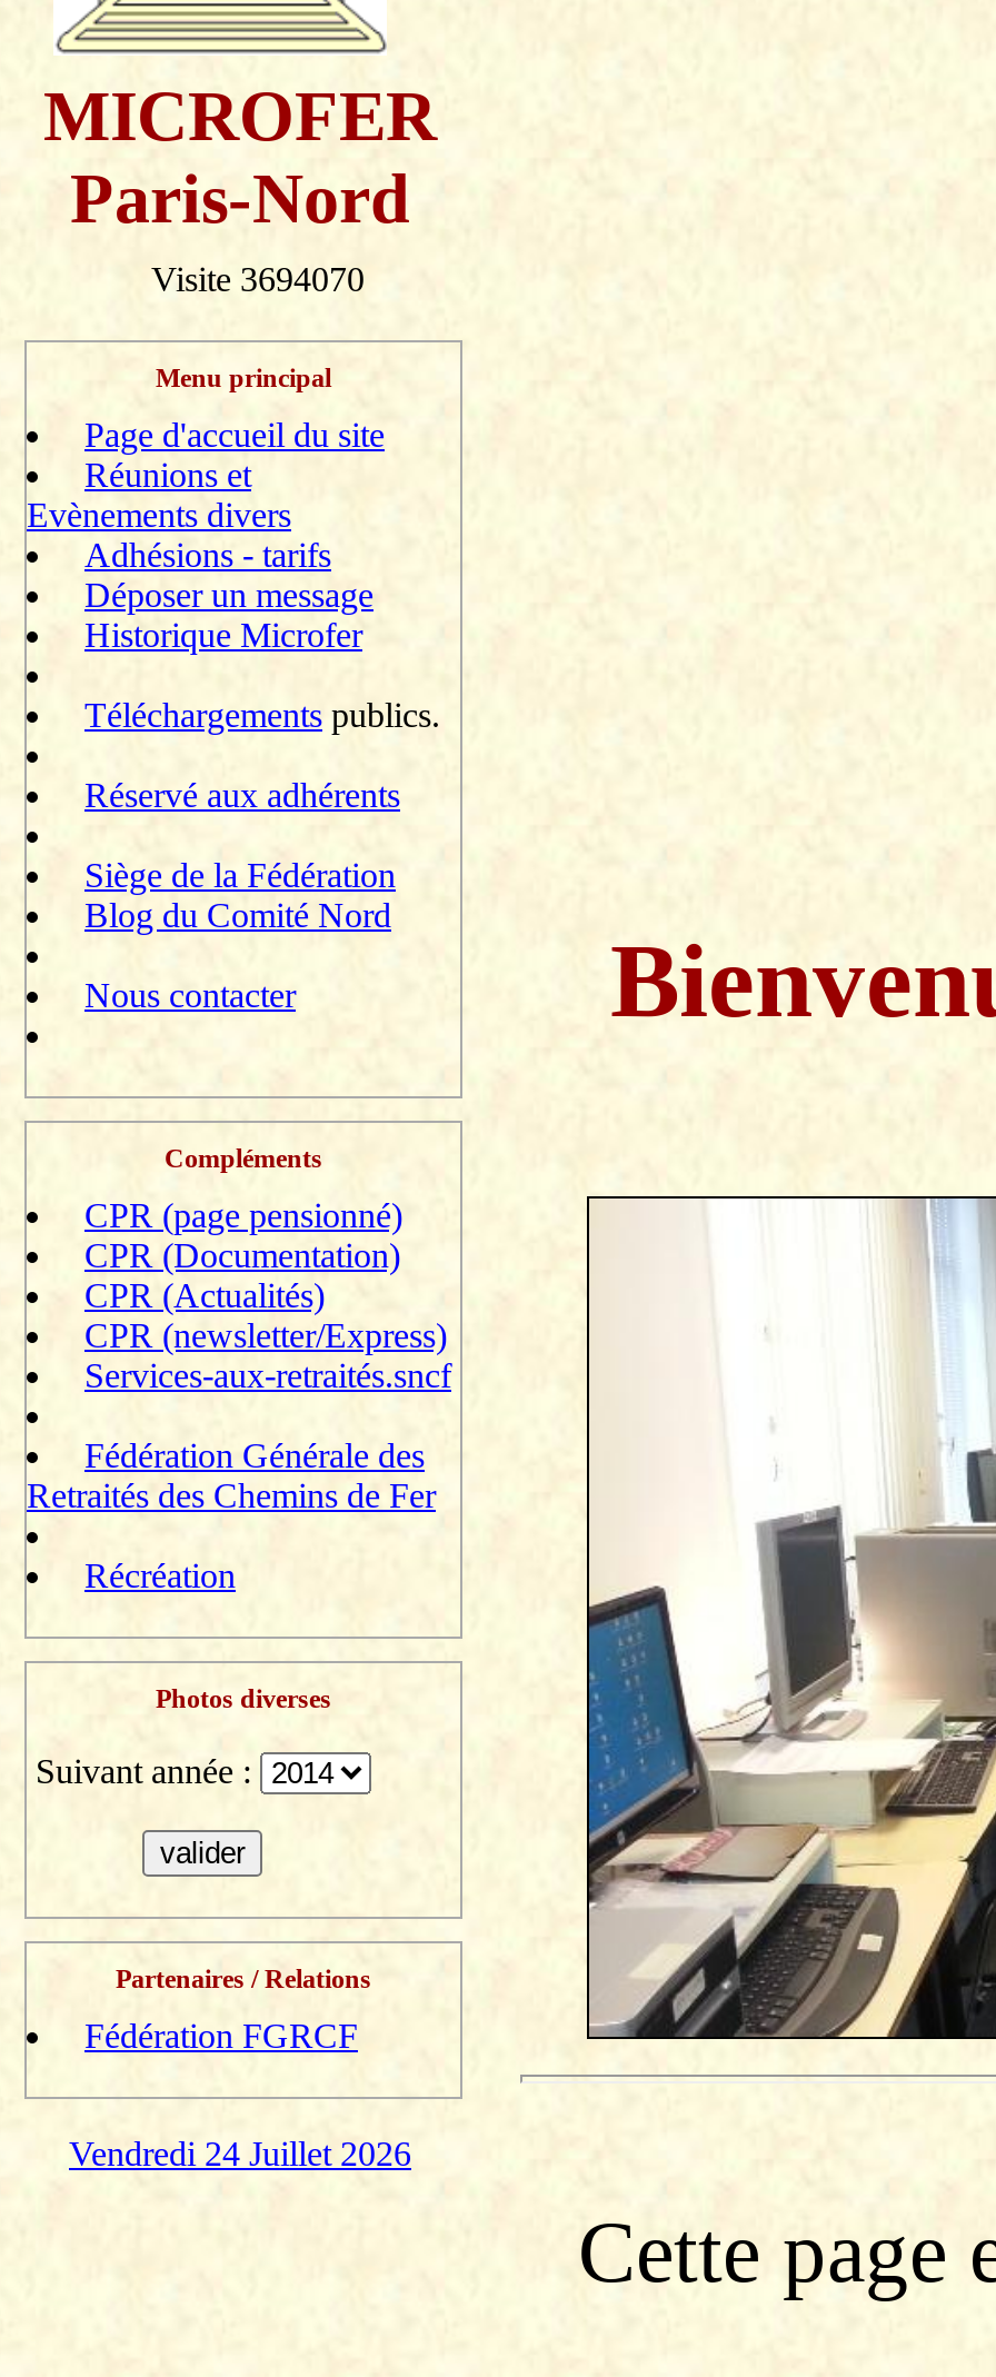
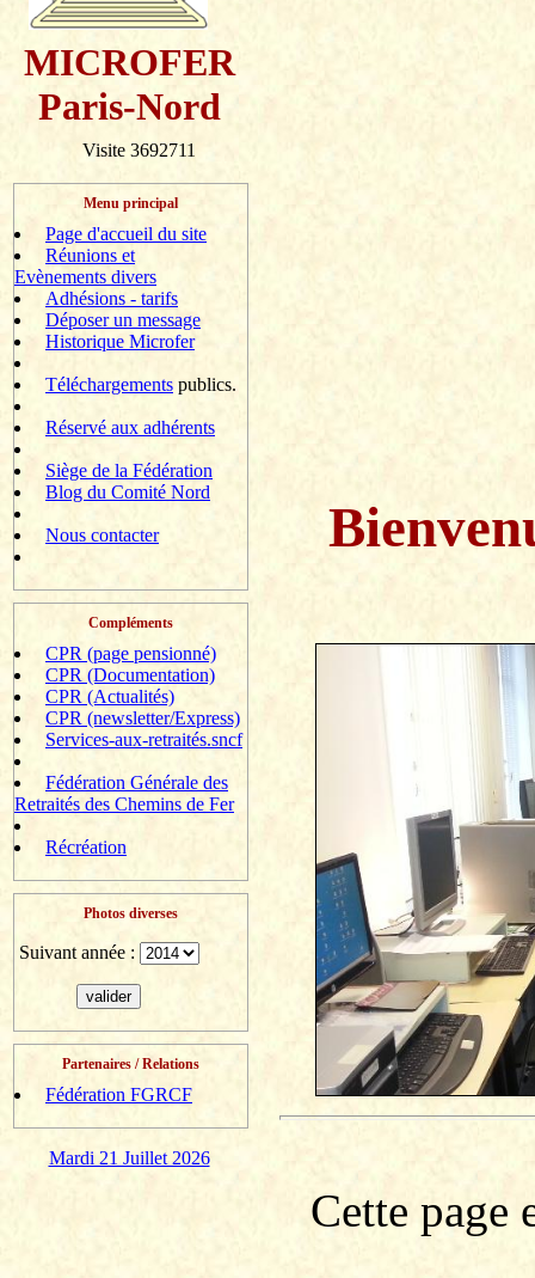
- Visite 3694070
+ Visite 3692711

- Vendredi 24 Juillet 2026
+ Mardi 21 Juillet 2026
